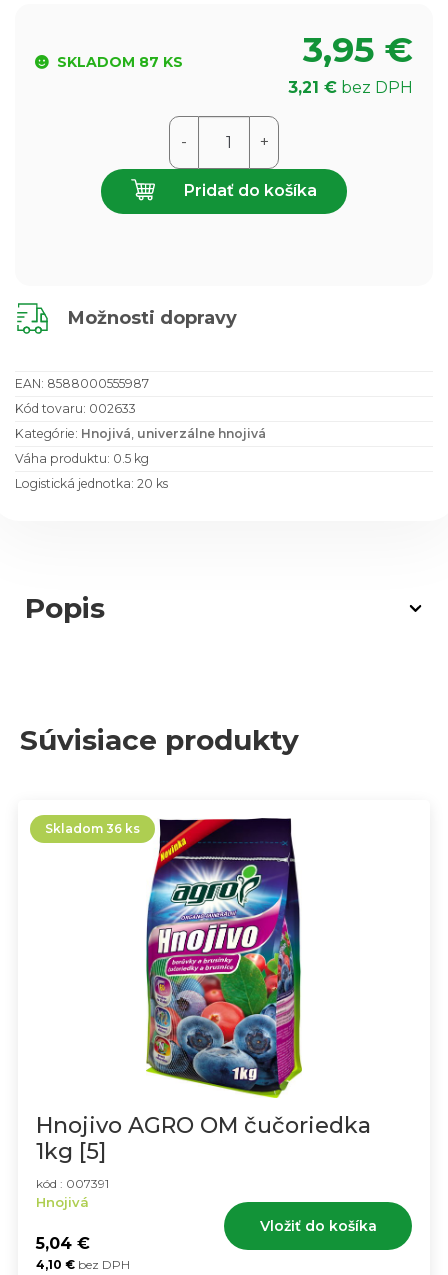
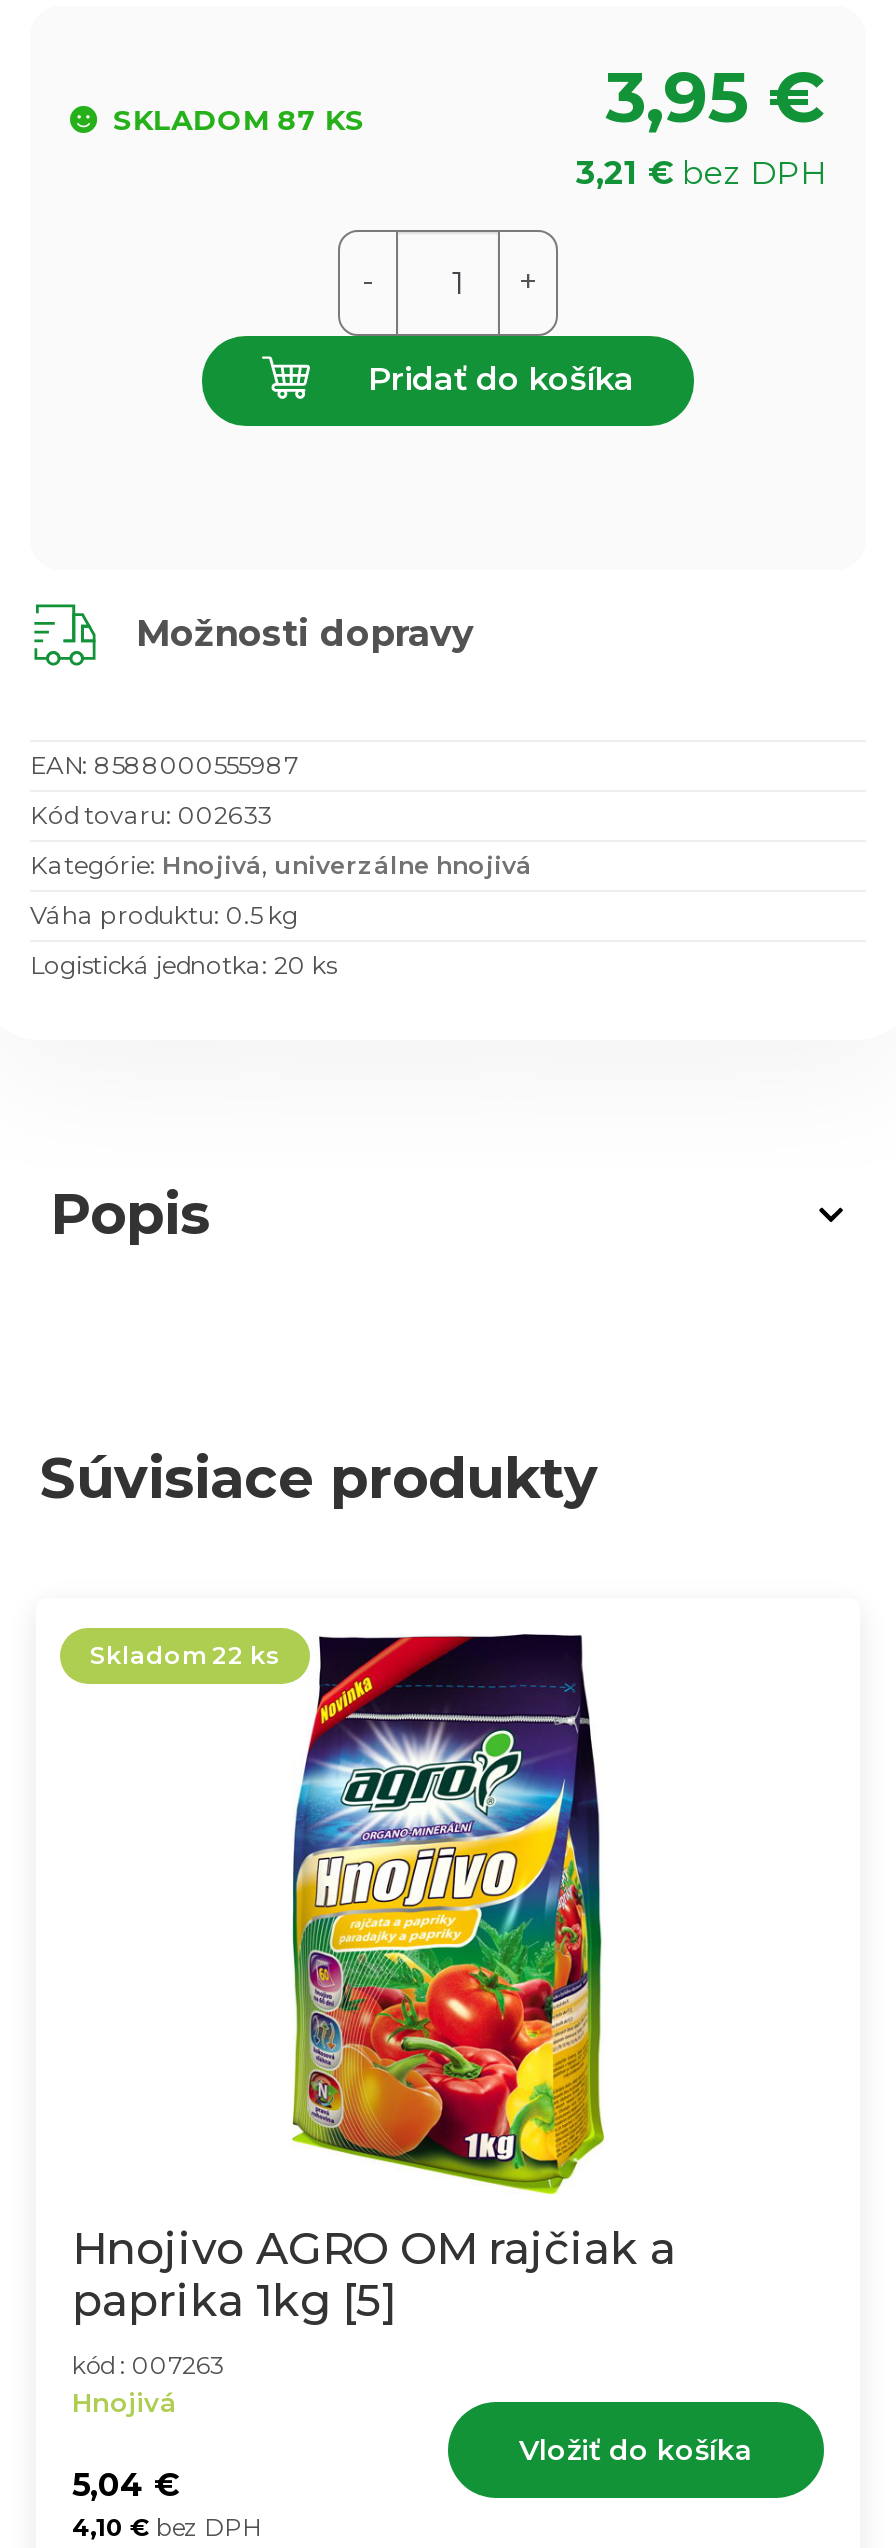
- Skladom 36 ks
+ Skladom 22 ks

- [image]
- Hnojivo AGRO OM čučoriedka
- 1kg [5]
- kód : 007391
+ [image]
+ Hnojivo AGRO OM rajčiak a
+ paprika 1kg [5]
+ kód : 007263
